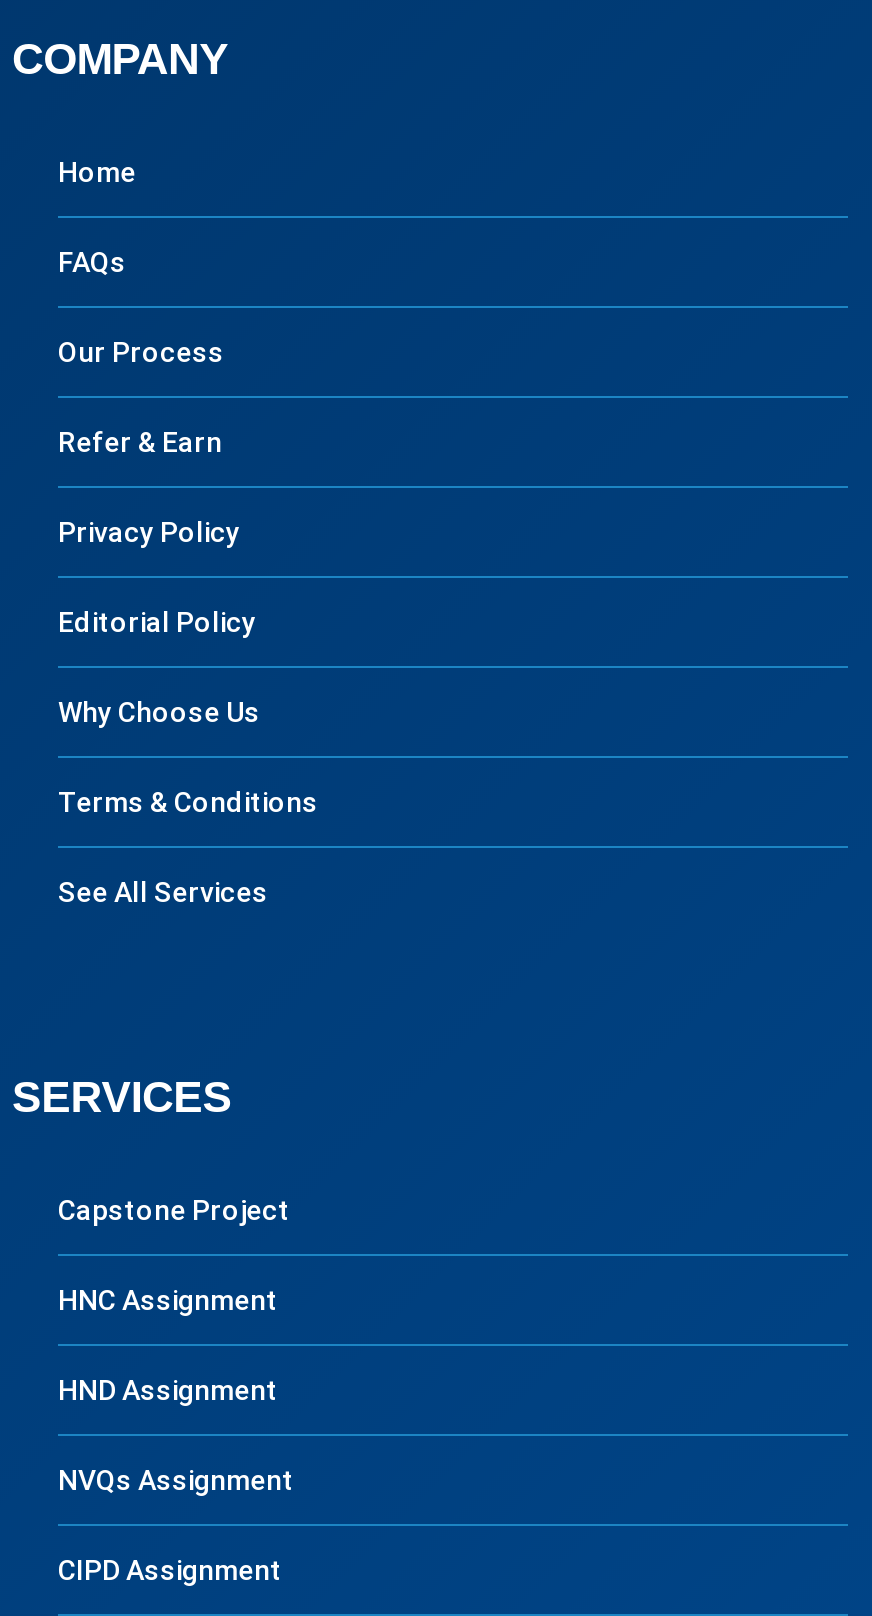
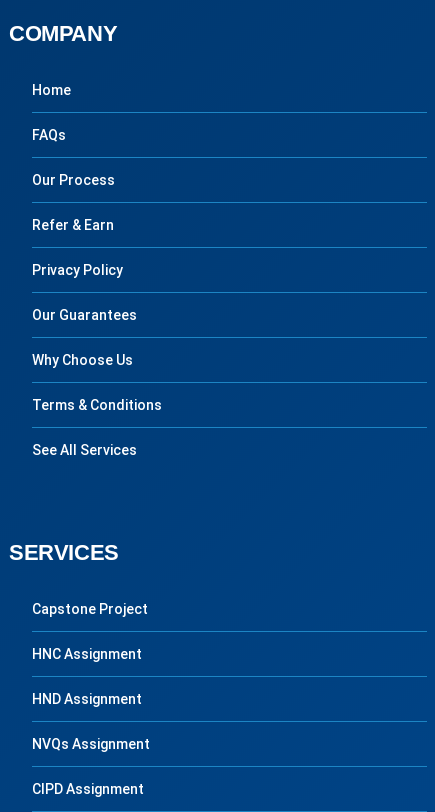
- Editorial Policy
+ Our Guarantees
